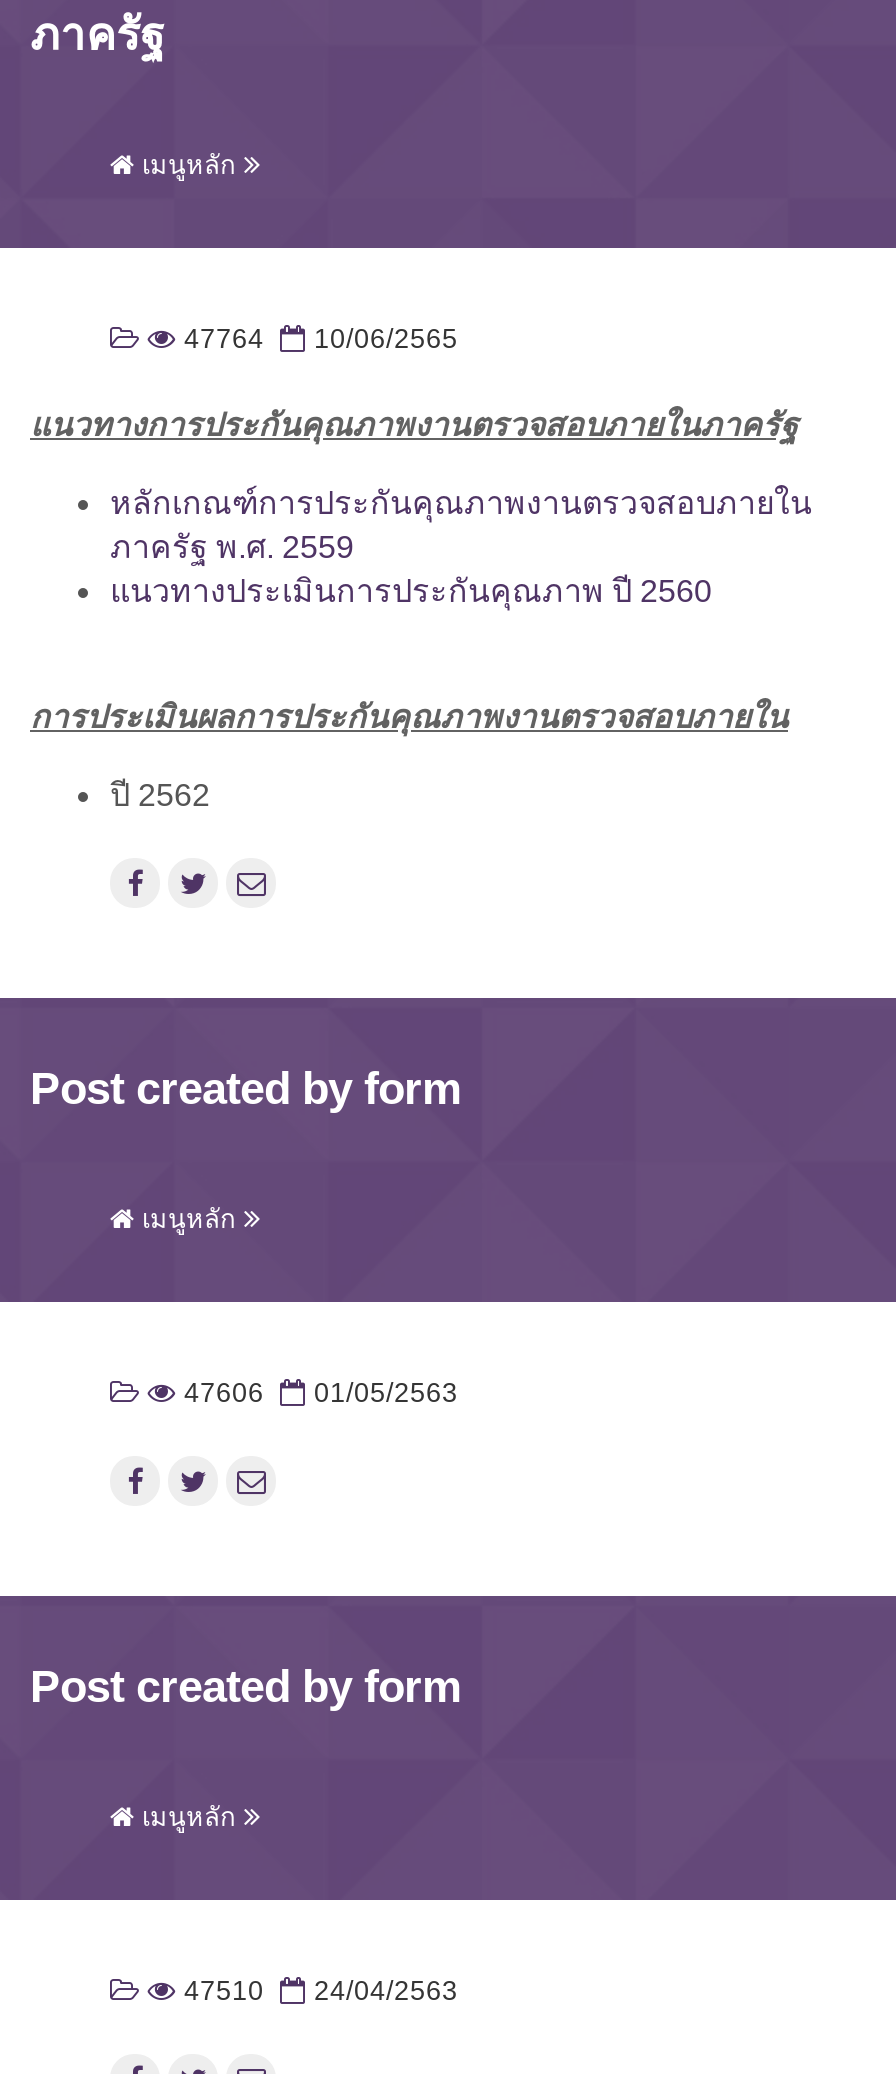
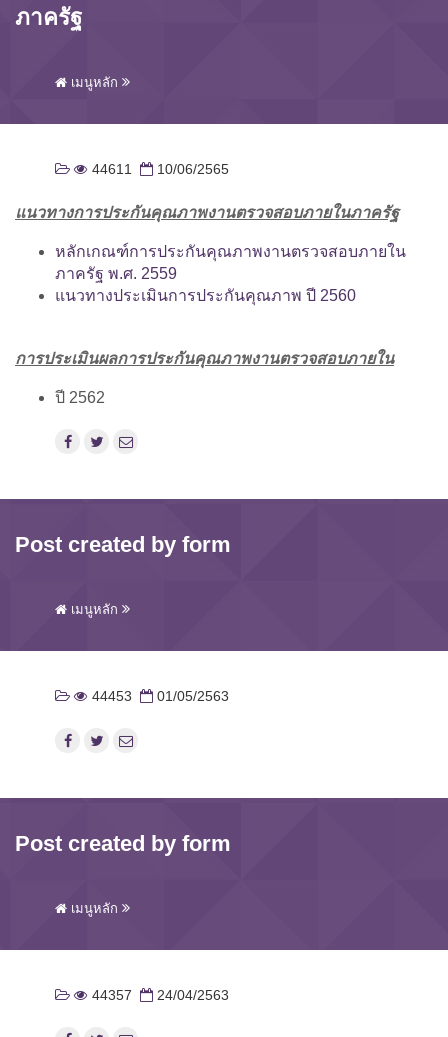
- 47764 10/06/2565
+ 44611 10/06/2565

- 47606 01/05/2563
+ 44453 01/05/2563

- 47510 24/04/2563
+ 44357 24/04/2563
